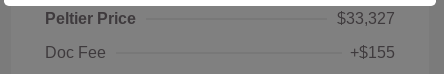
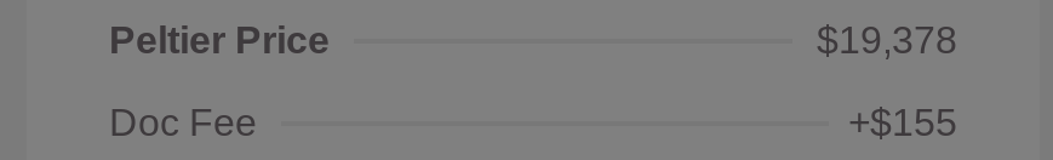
- $33,327
+ $19,378
